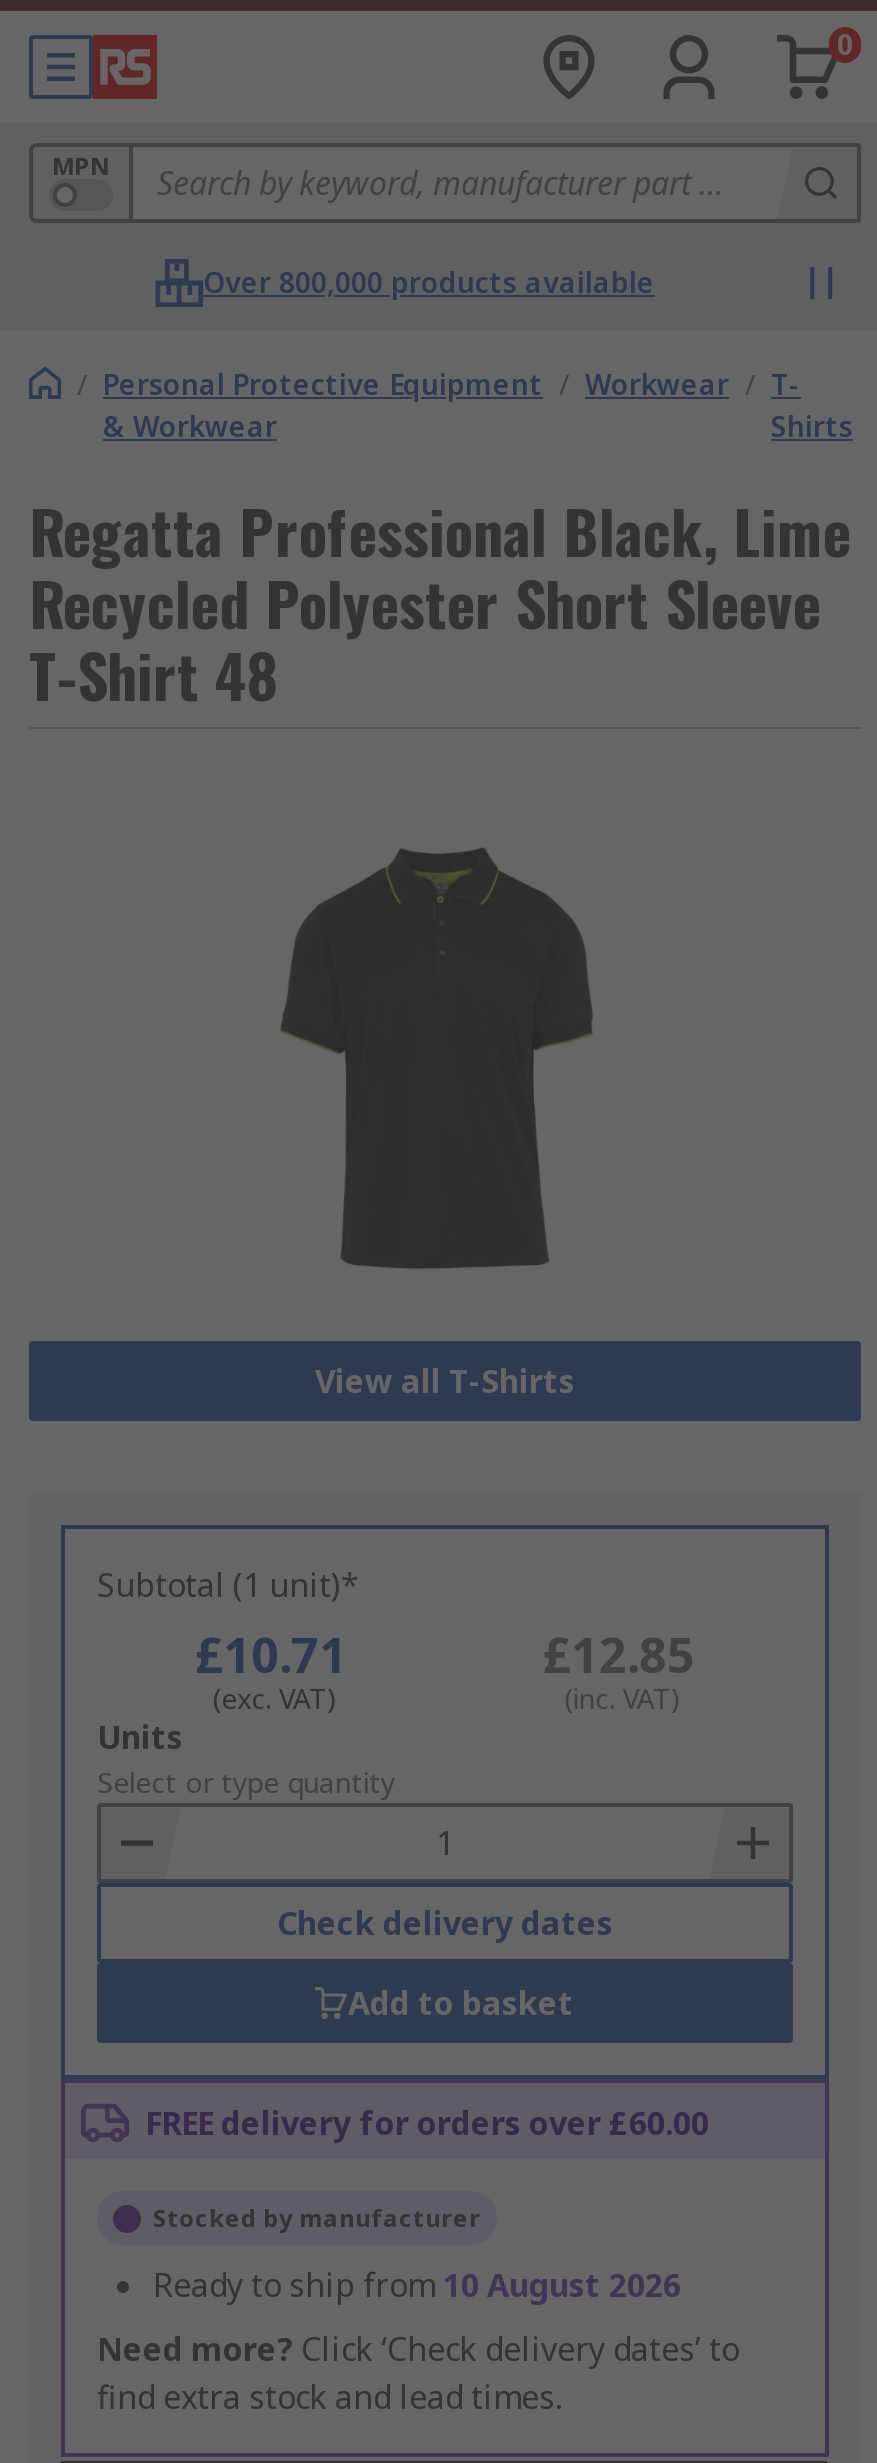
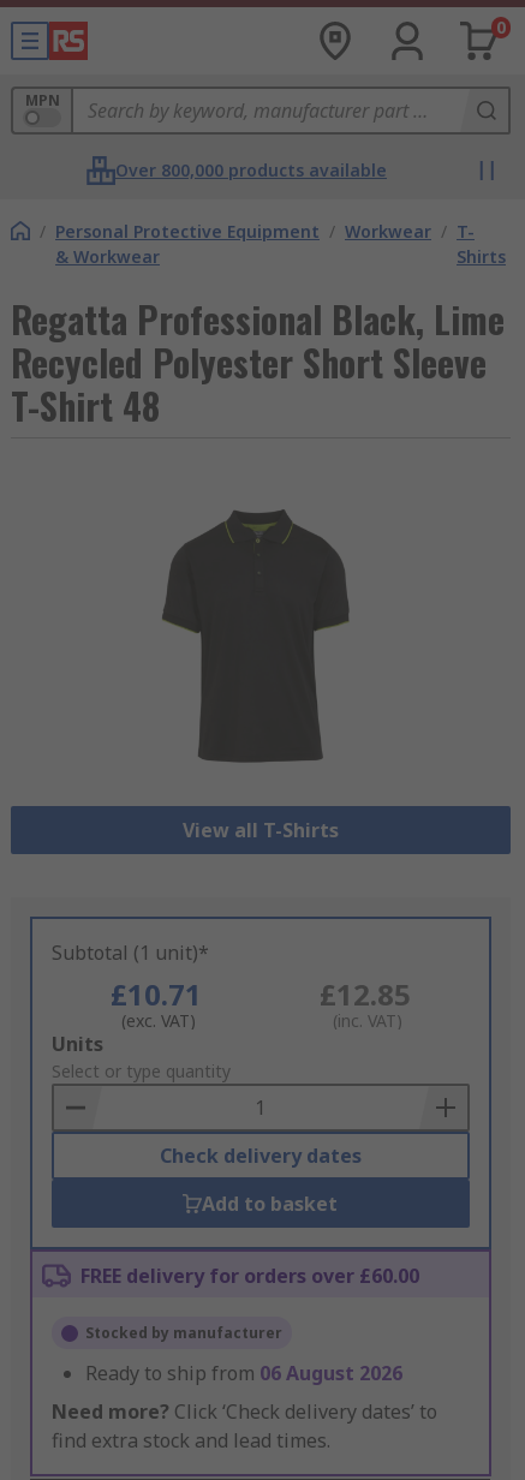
- Ready to ship from 10 August 2026
+ Ready to ship from 06 August 2026
